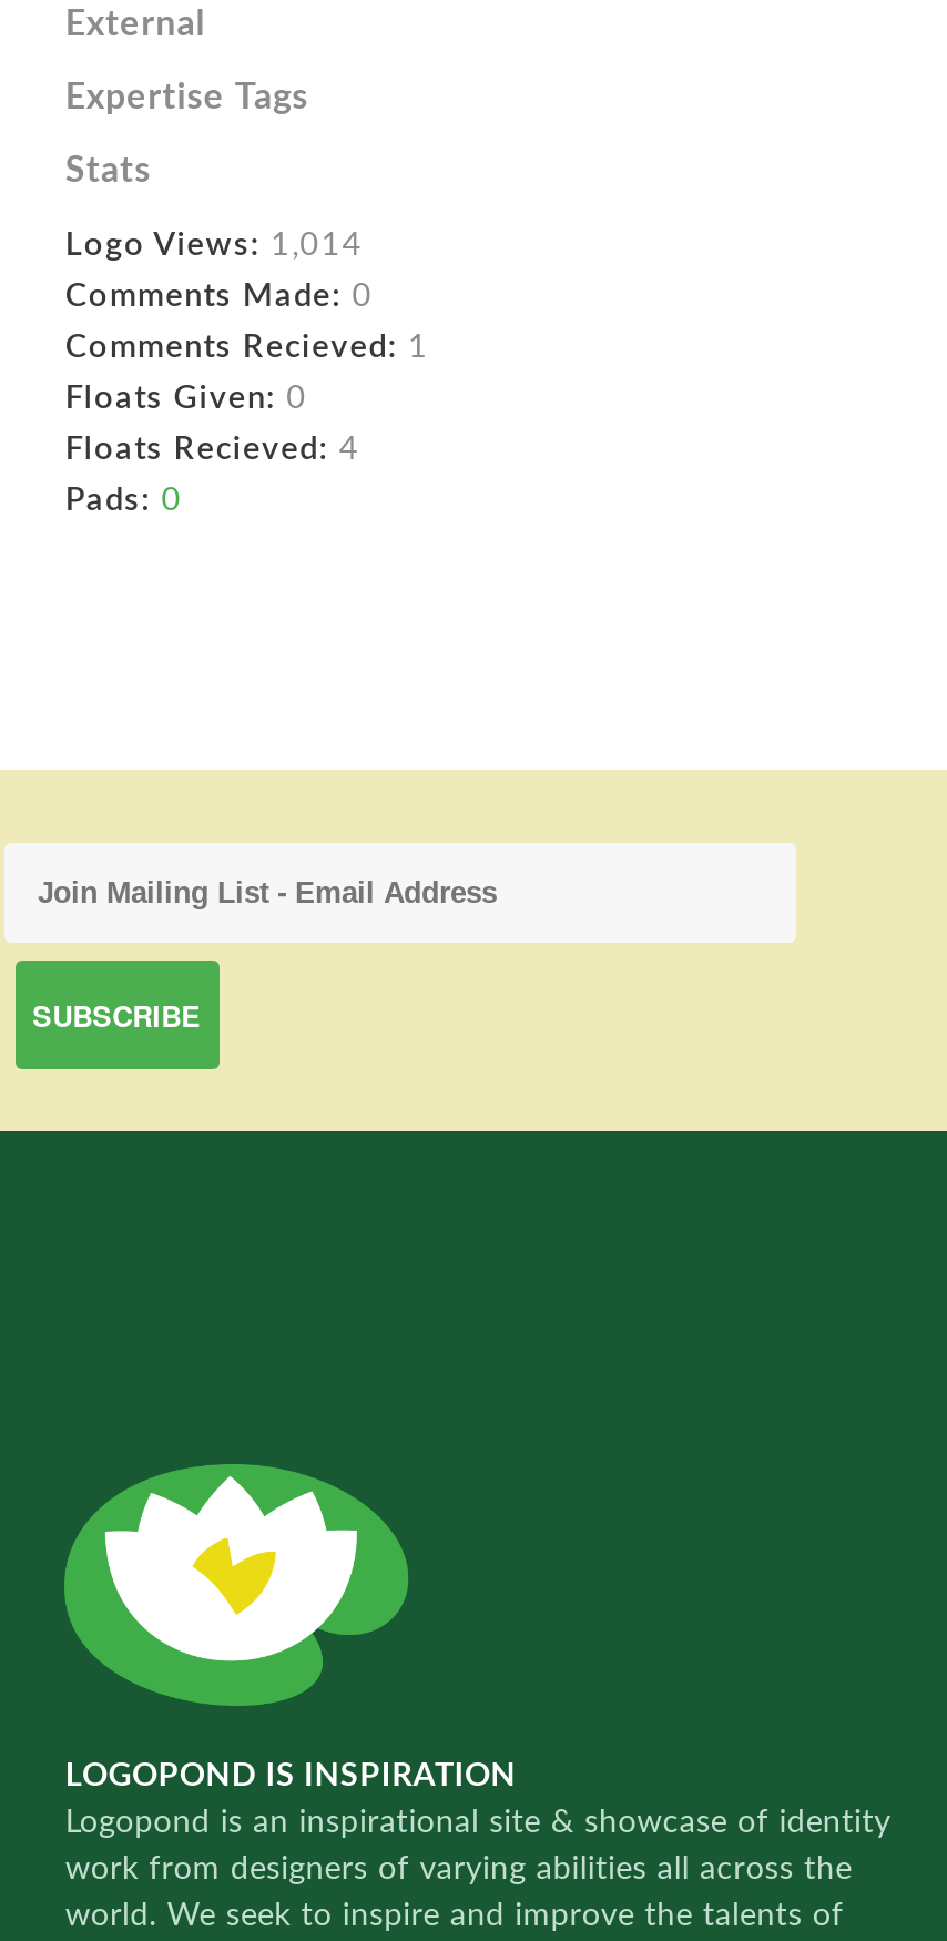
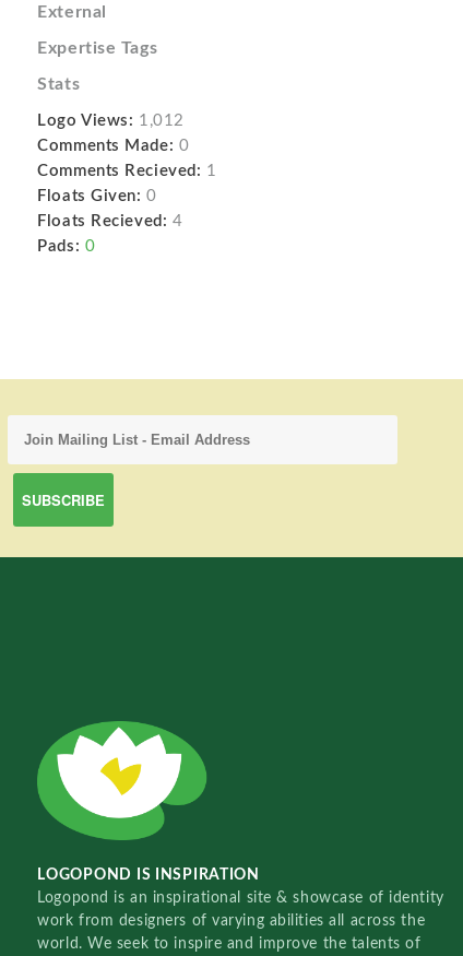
- Logo Views: 1,014
+ Logo Views: 1,012
